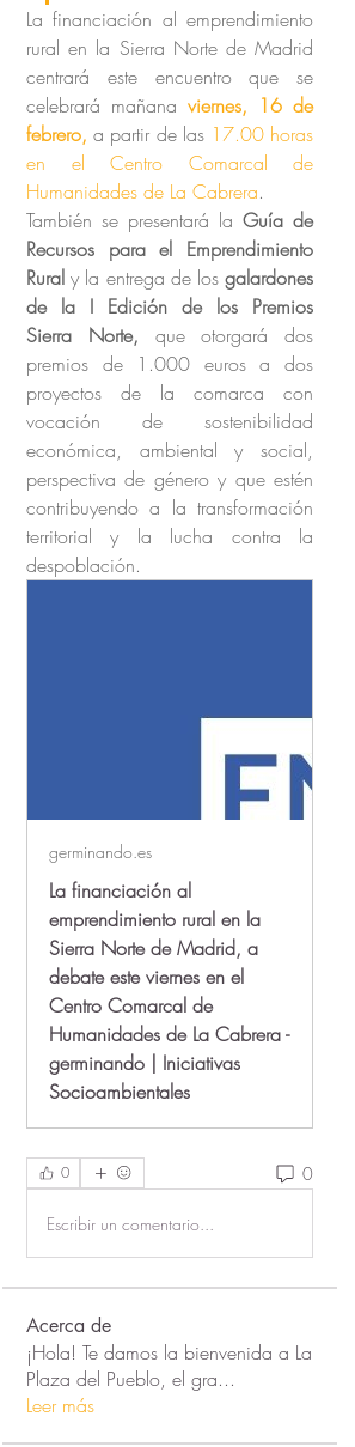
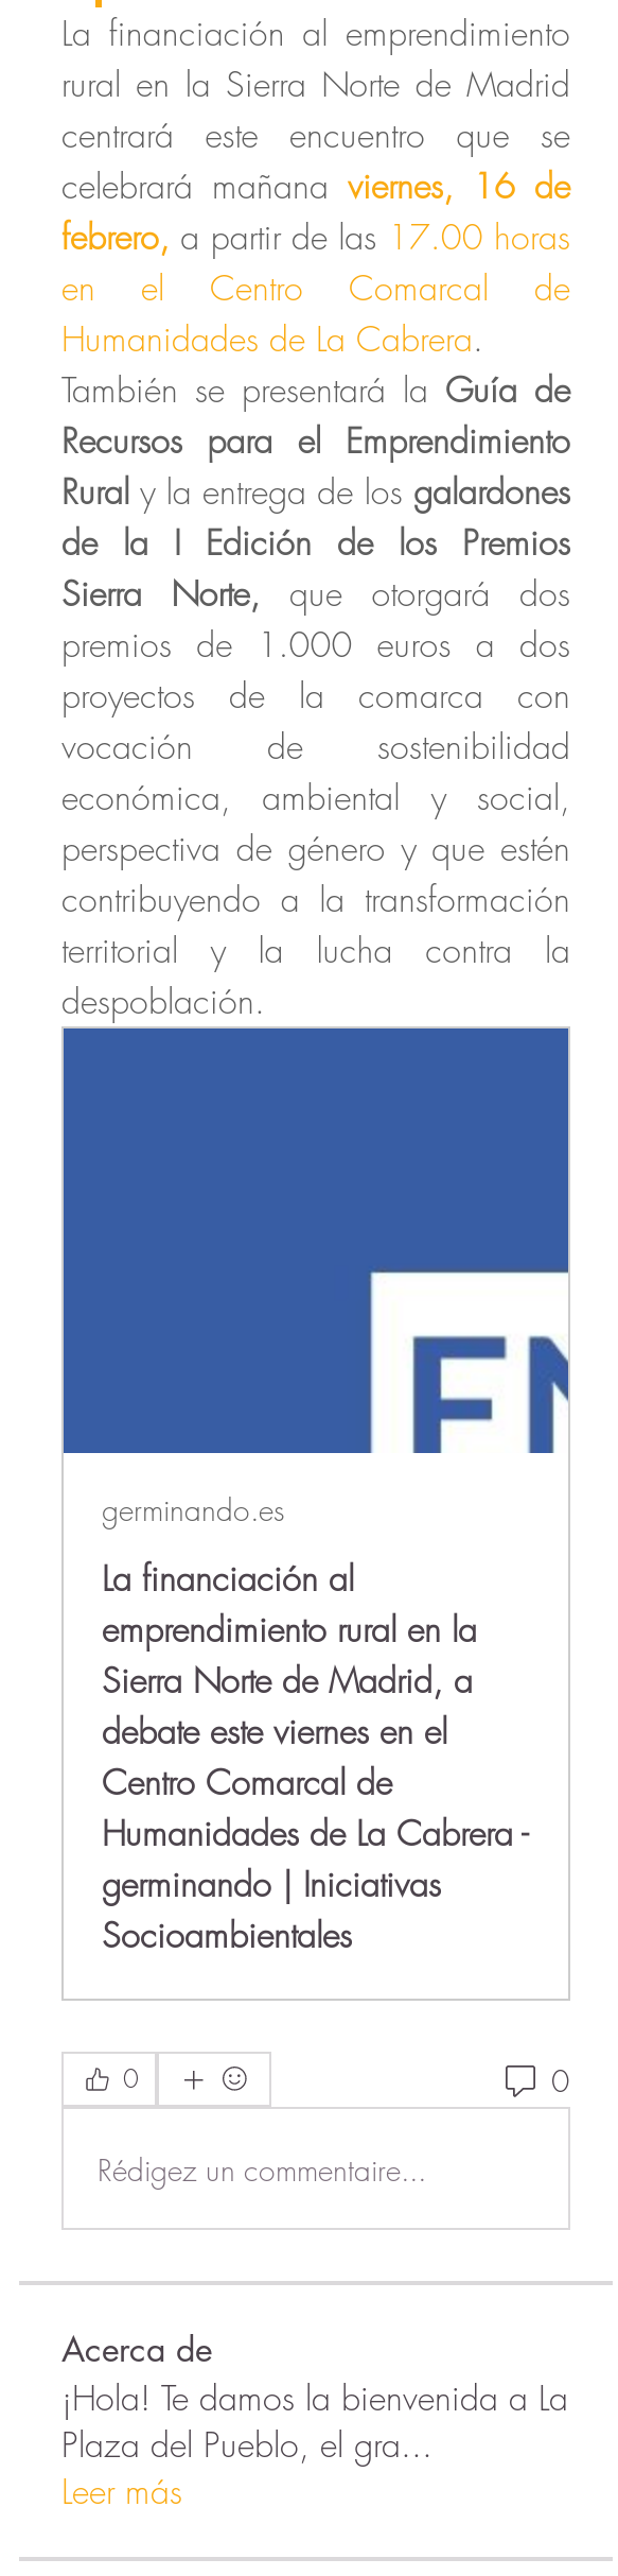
- Escribir un comentario...
+ Rédigez un commentaire...
